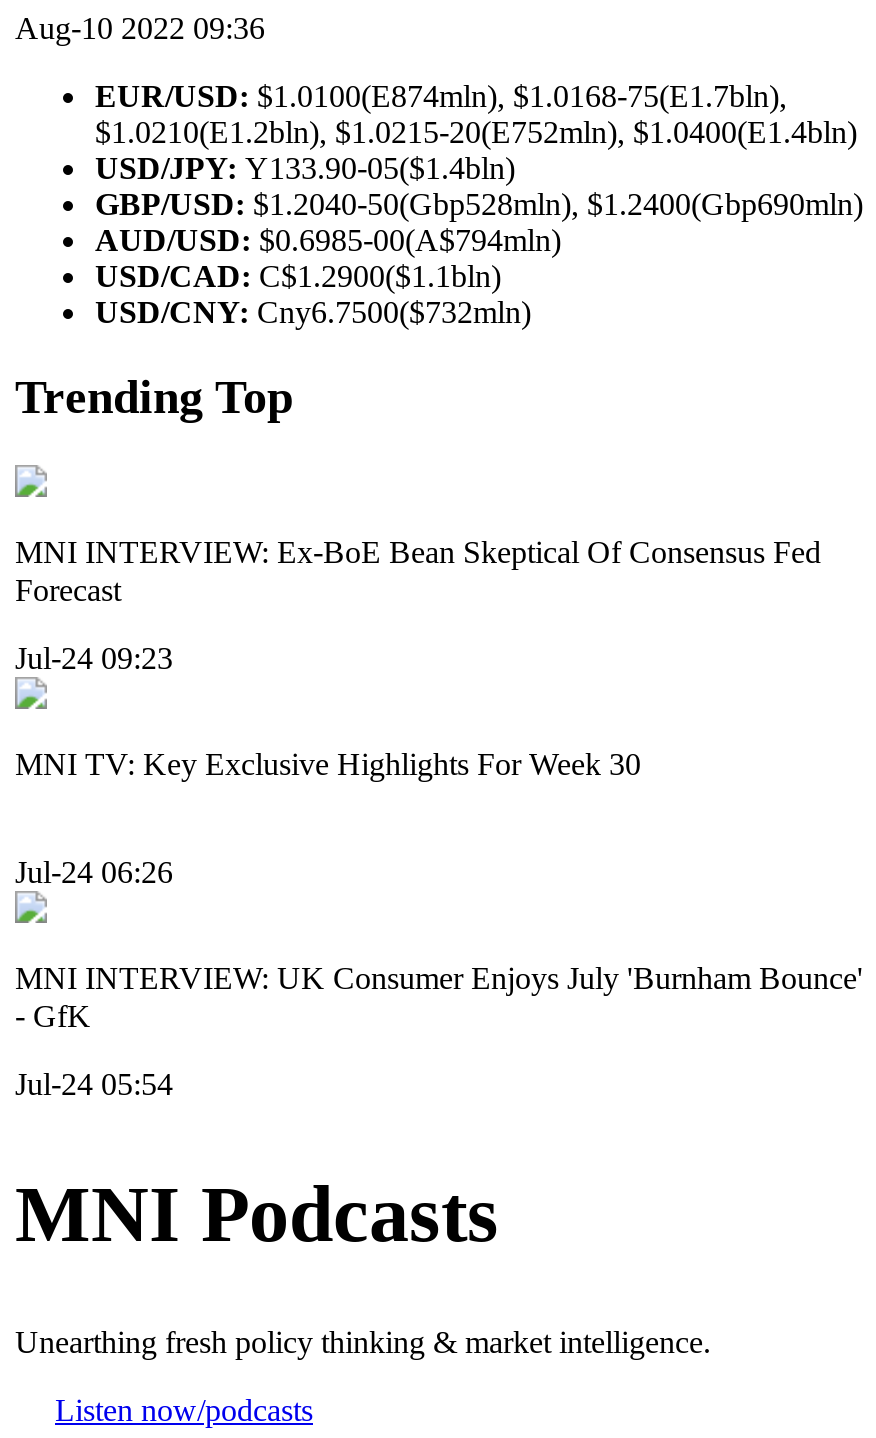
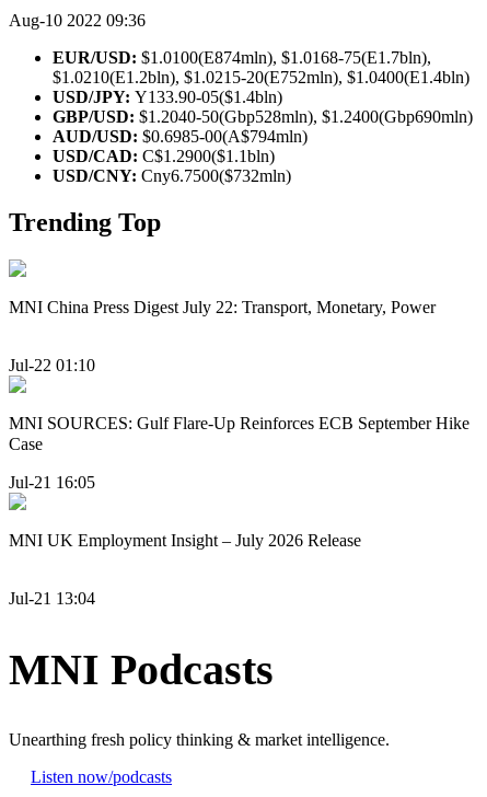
- MNI INTERVIEW: Ex-BoE Bean Skeptical Of Consensus Fed
- Forecast
+ MNI China Press Digest July 22: Transport, Monetary, Power

- Jul-24 09:23
+ Jul-22 01:10

- MNI TV: Key Exclusive Highlights For Week 30
+ MNI SOURCES: Gulf Flare-Up Reinforces ECB September Hike
+ Case

- Jul-24 06:26
+ Jul-21 16:05

- MNI INTERVIEW: UK Consumer Enjoys July 'Burnham Bounce'
- - GfK
+ MNI UK Employment Insight – July 2026 Release

- Jul-24 05:54
+ Jul-21 13:04
